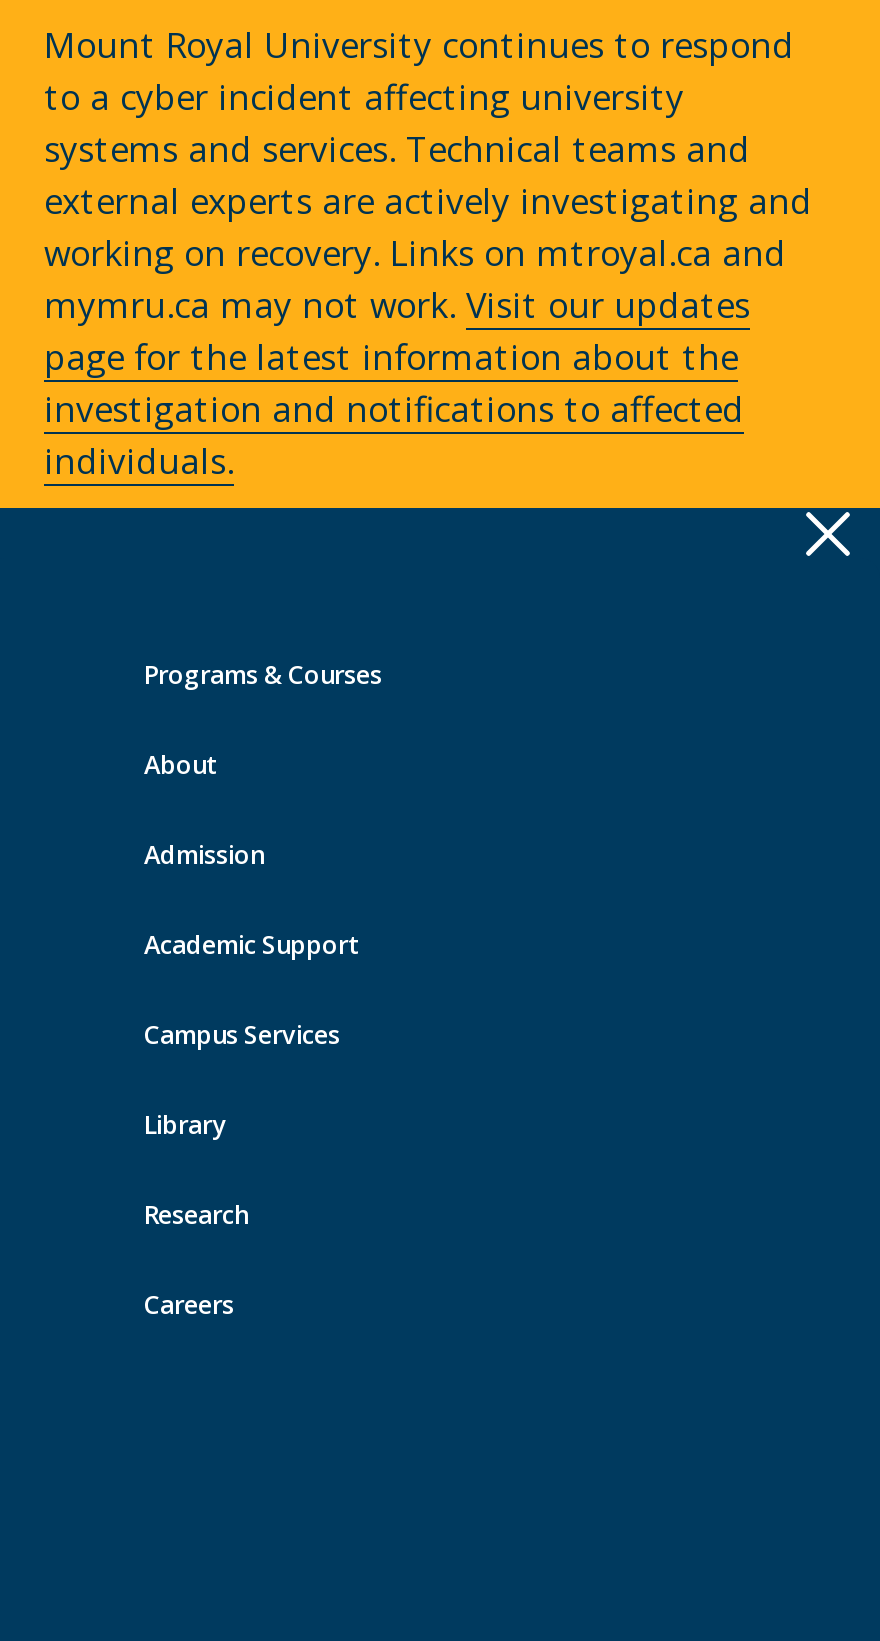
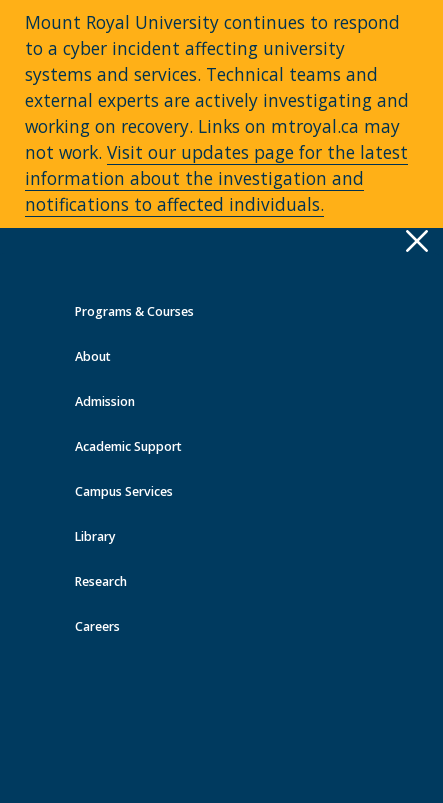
- working on recovery. Links on mtroyal.ca and
- mymru.ca may not work. Visit our updates
- page for the latest information about the
- investigation and notifications to affected
- individuals.
+ working on recovery. Links on mtroyal.ca may
+ not work. Visit our updates page for the latest
+ information about the investigation and
+ notifications to affected individuals.
